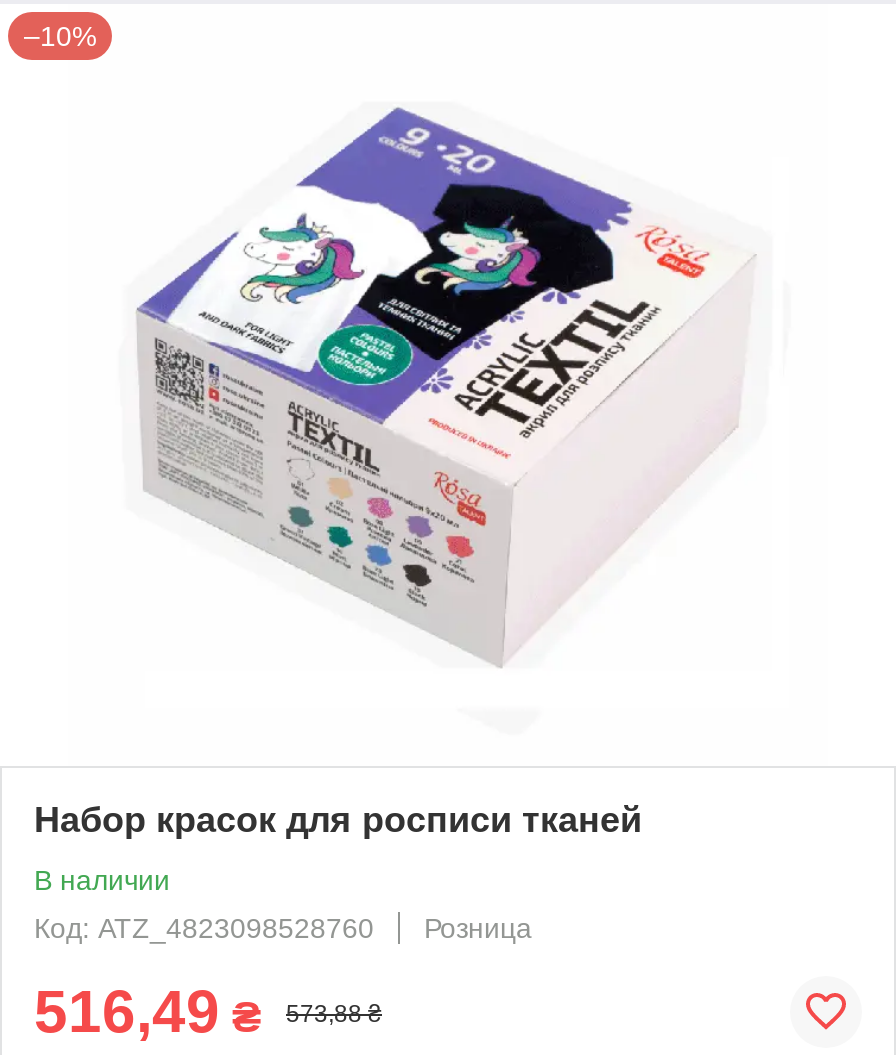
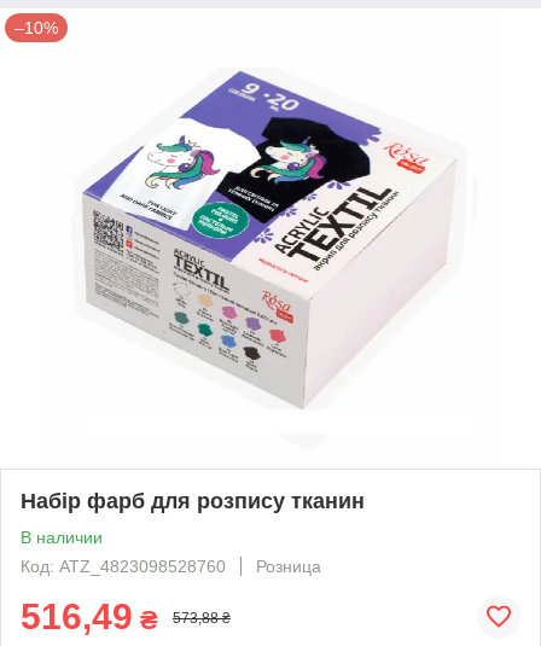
- Набор красок для росписи тканей
+ Набір фарб для розпису тканин
